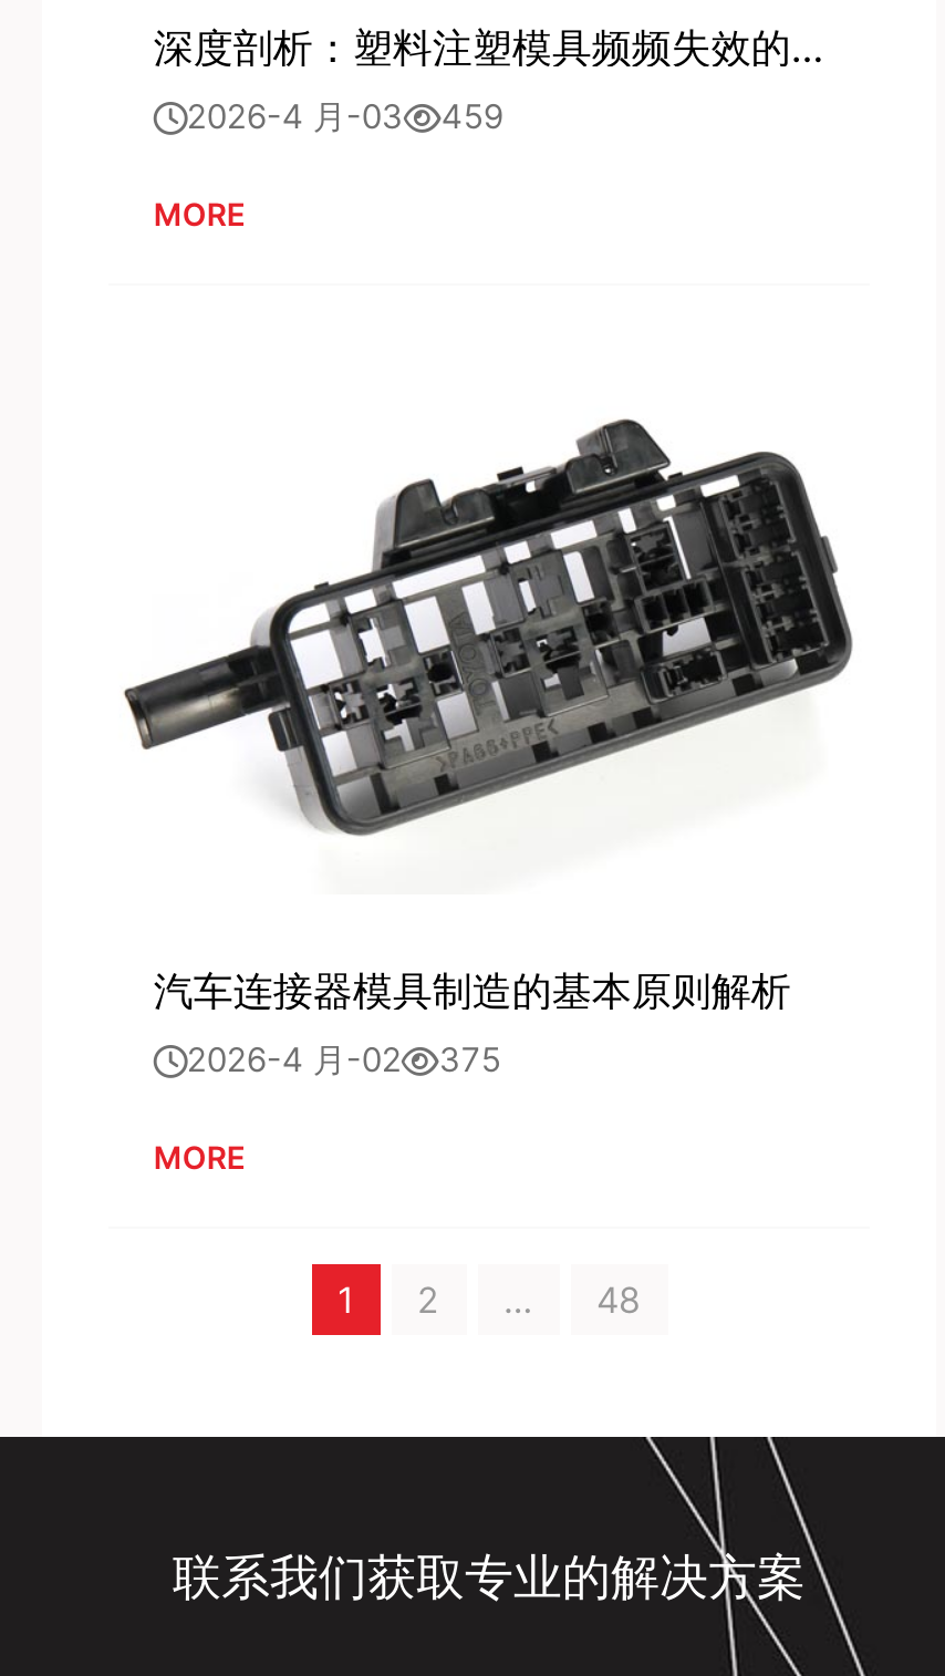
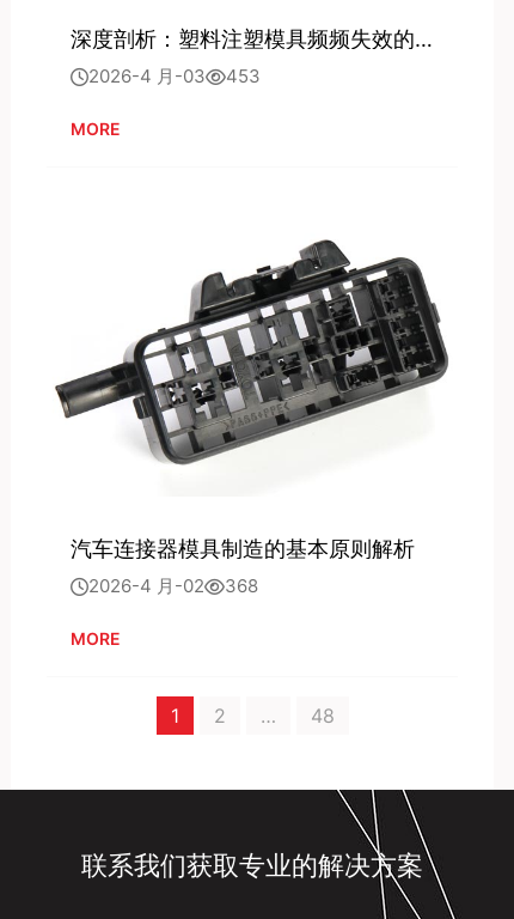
- 2026-4 月-03 459
+ 2026-4 月-03 453

- 2026-4 月-02 375
+ 2026-4 月-02 368
